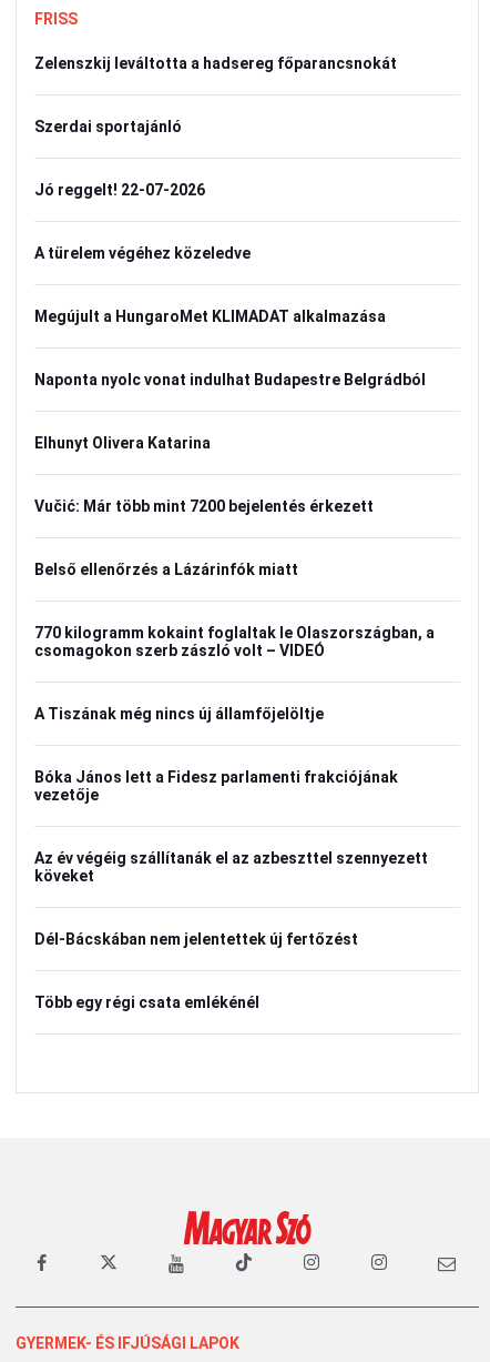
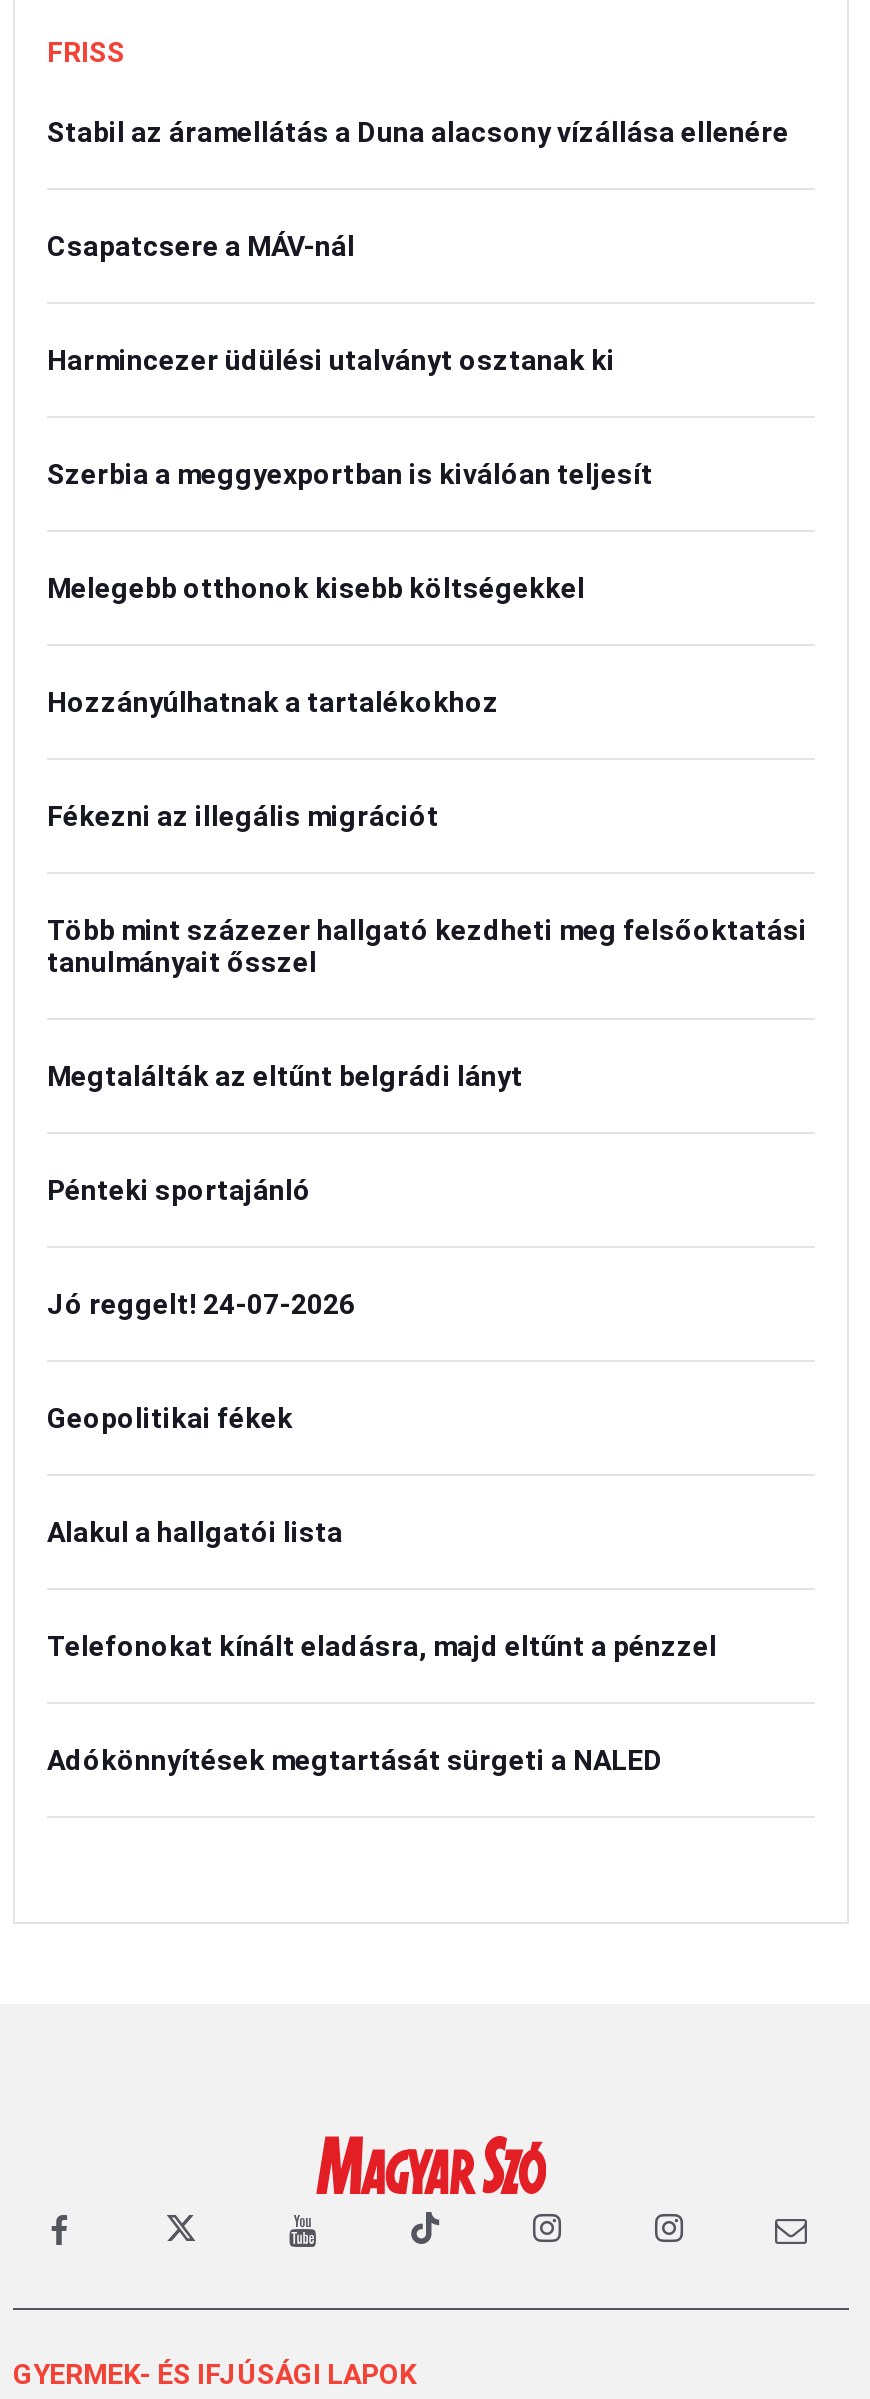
- Zelenszkij leváltotta a hadsereg főparancsnokát
+ Stabil az áramellátás a Duna alacsony vízállása ellenére

- Szerdai sportajánló
+ Csapatcsere a MÁV-nál

- Jó reggelt! 22-07-2026
+ Harmincezer üdülési utalványt osztanak ki

- A türelem végéhez közeledve
+ Szerbia a meggyexportban is kiválóan teljesít

- Megújult a HungaroMet KLIMADAT alkalmazása
+ Melegebb otthonok kisebb költségekkel

- Naponta nyolc vonat indulhat Budapestre Belgrádból
+ Hozzányúlhatnak a tartalékokhoz

- Elhunyt Olivera Katarina
+ Fékezni az illegális migrációt

- Vučić: Már több mint 7200 bejelentés érkezett
+ Több mint százezer hallgató kezdheti meg felsőoktatási
+ tanulmányait ősszel

- Belső ellenőrzés a Lázárinfók miatt
+ Megtalálták az eltűnt belgrádi lányt

- 770 kilogramm kokaint foglaltak le Olaszországban, a
- csomagokon szerb zászló volt – VIDEÓ
+ Pénteki sportajánló

- A Tiszának még nincs új államfőjelöltje
+ Jó reggelt! 24-07-2026

- Bóka János lett a Fidesz parlamenti frakciójának
- vezetője
+ Geopolitikai fékek

- Az év végéig szállítanák el az azbeszttel szennyezett
- köveket
+ Alakul a hallgatói lista

- Dél-Bácskában nem jelentettek új fertőzést
+ Telefonokat kínált eladásra, majd eltűnt a pénzzel

- Több egy régi csata emlékénél
+ Adókönnyítések megtartását sürgeti a NALED
